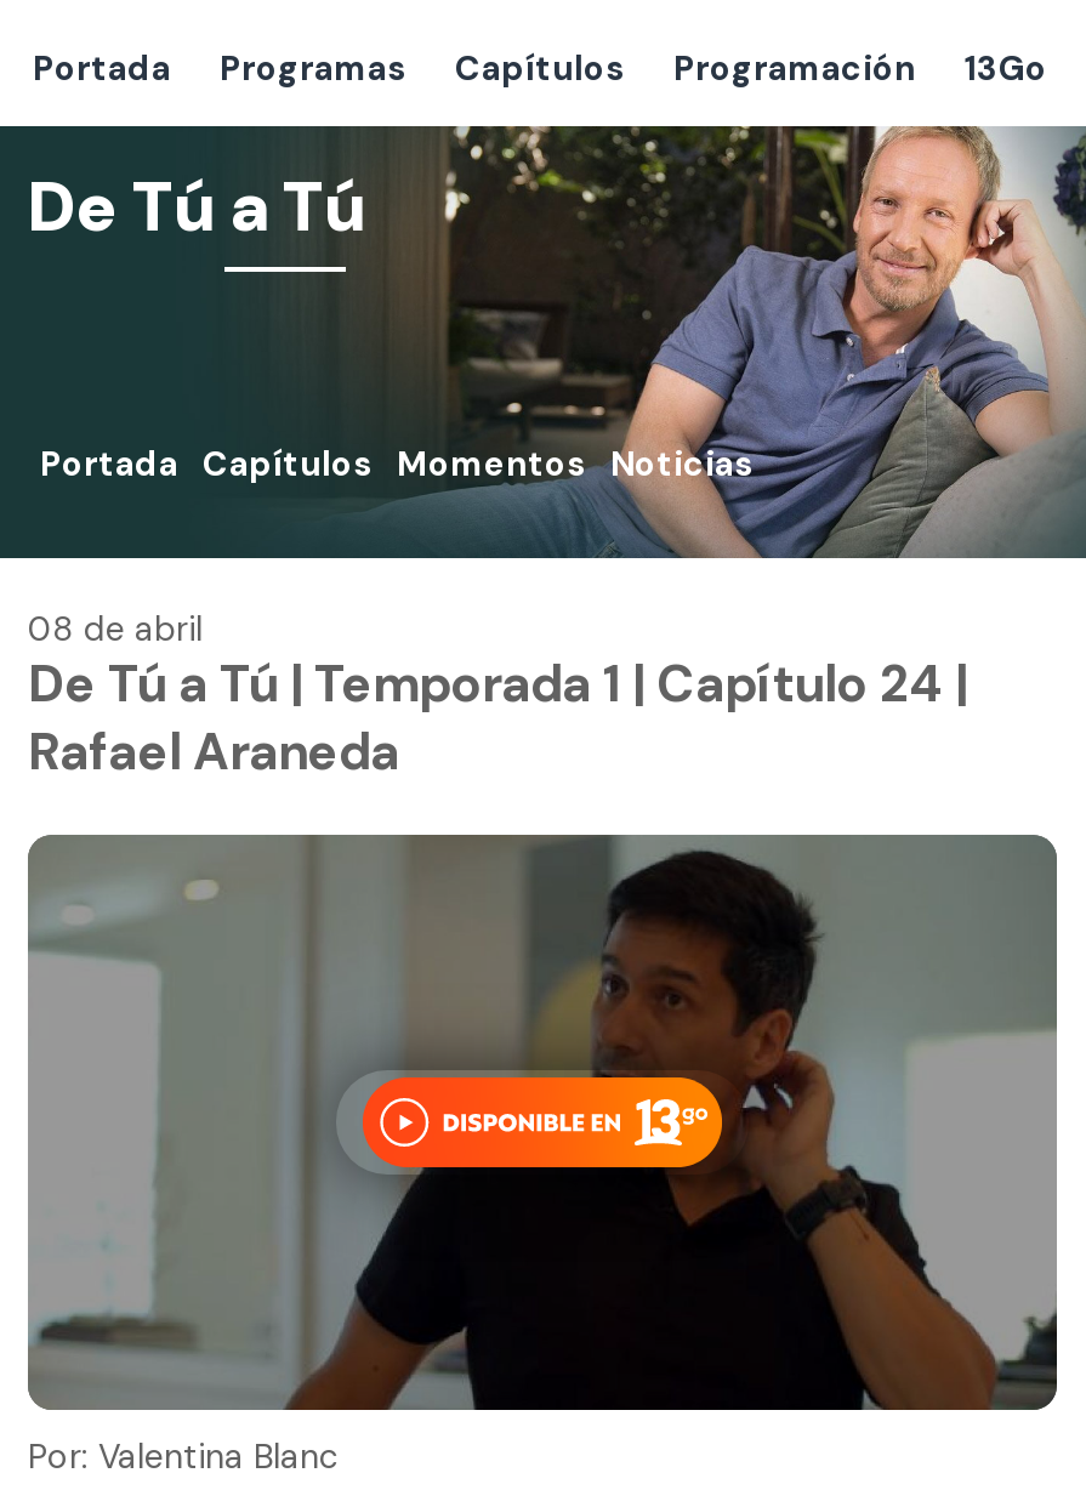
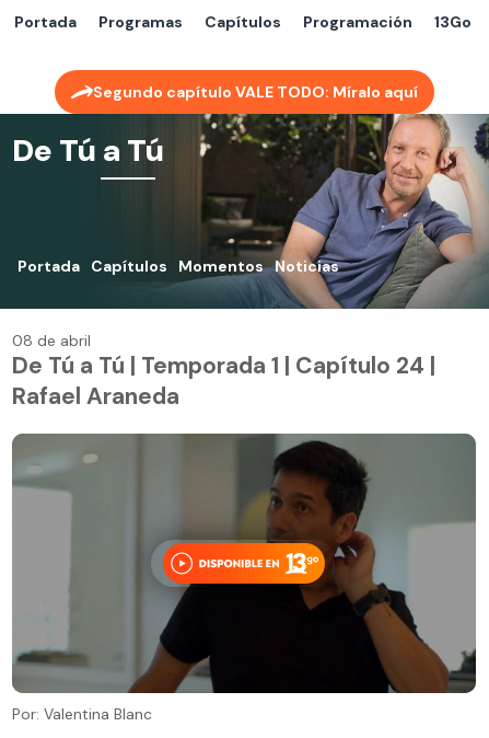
+ Segundo capítulo VALE TODO: Míralo aquí
